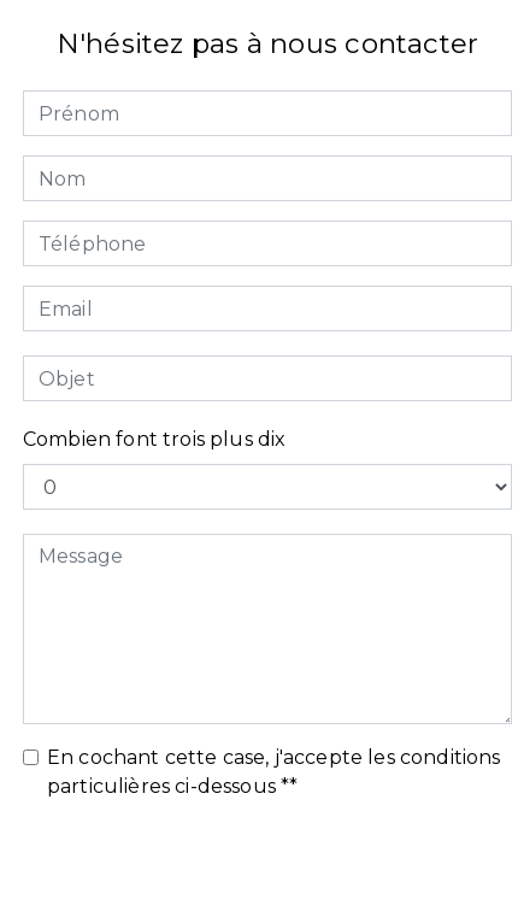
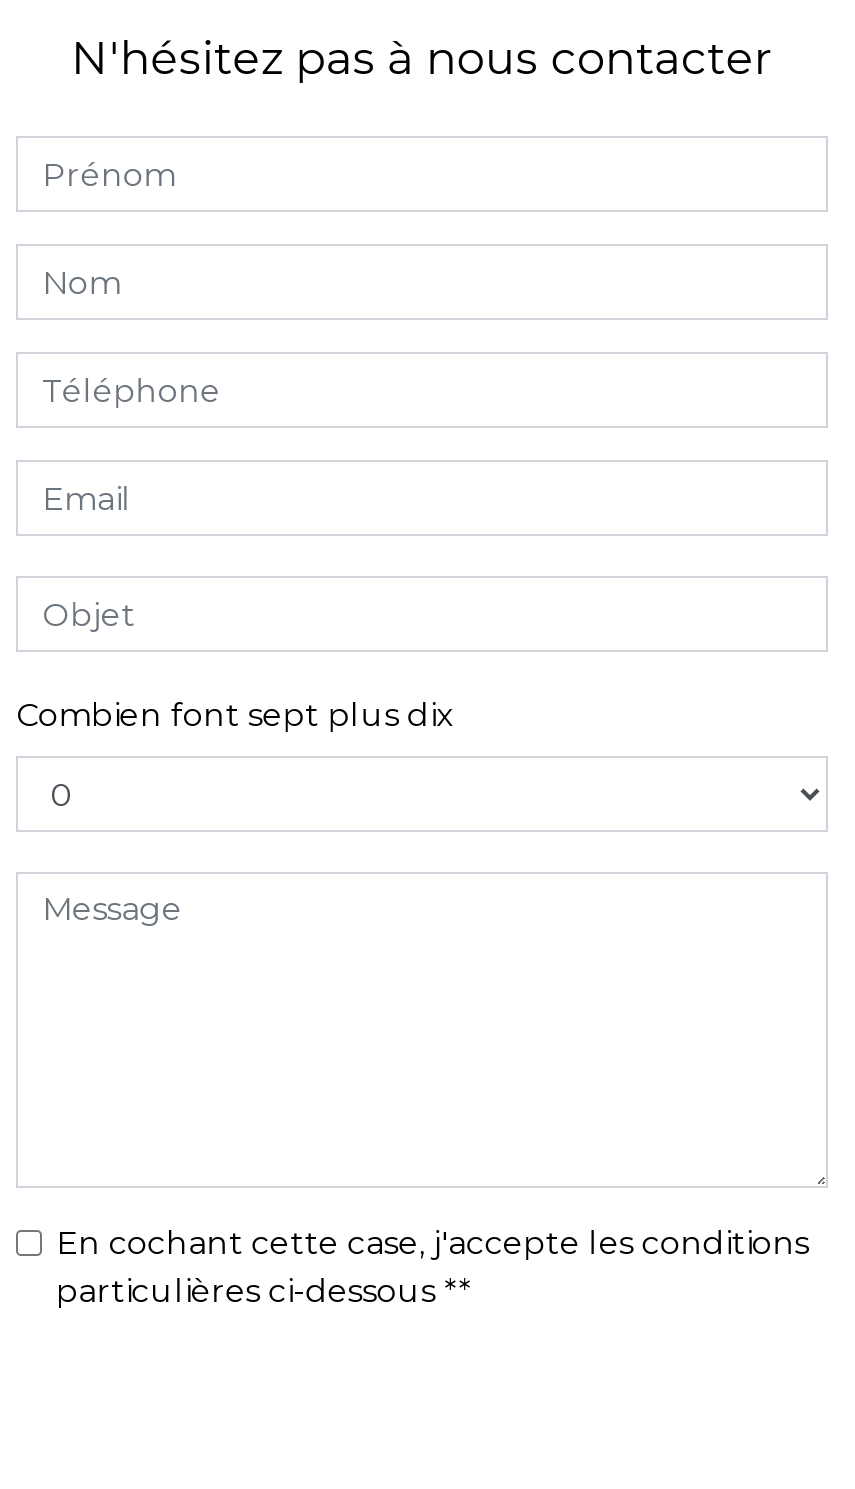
- Combien font trois plus dix
+ Combien font sept plus dix
